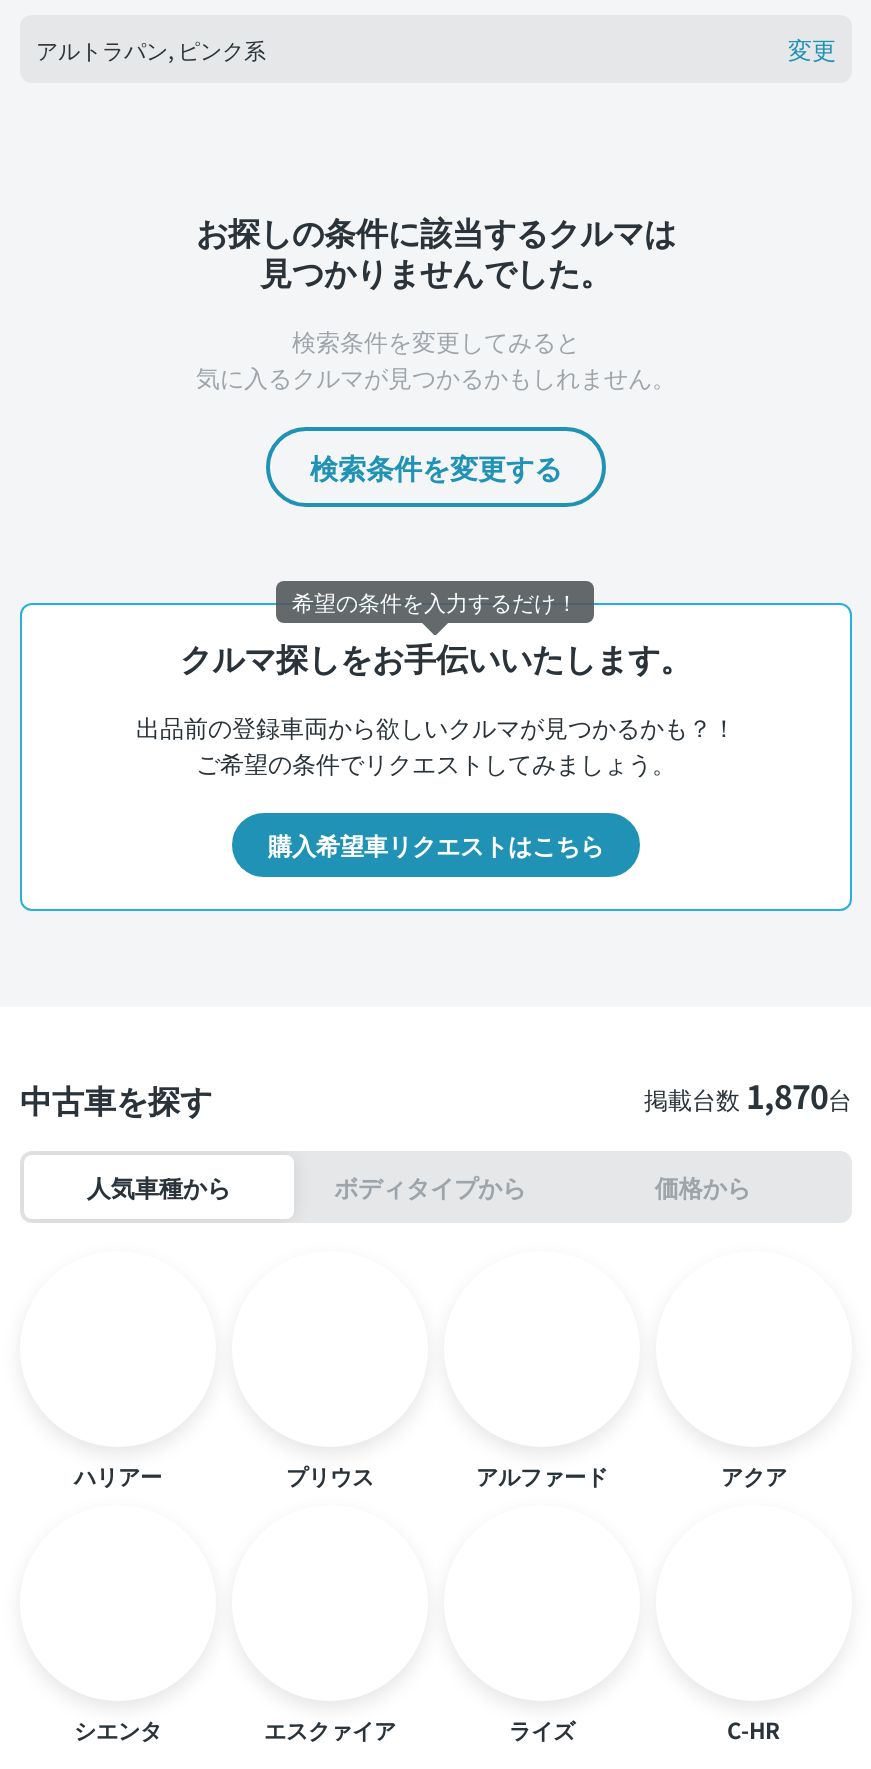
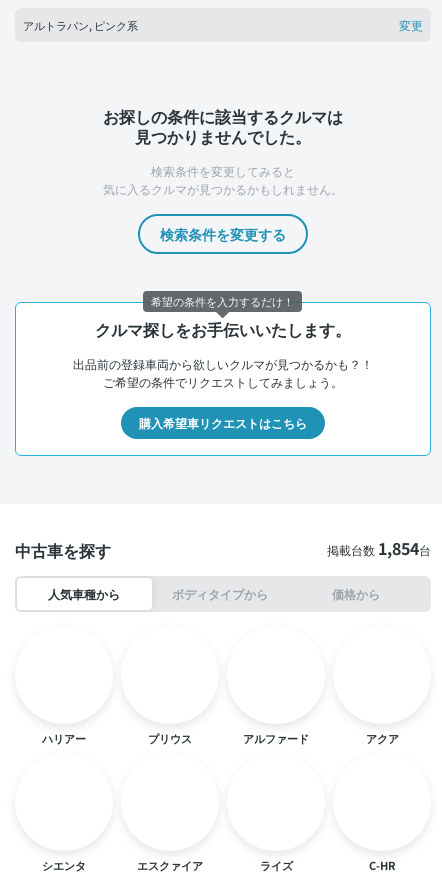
- 掲載台数1,870台
+ 掲載台数1,854台
